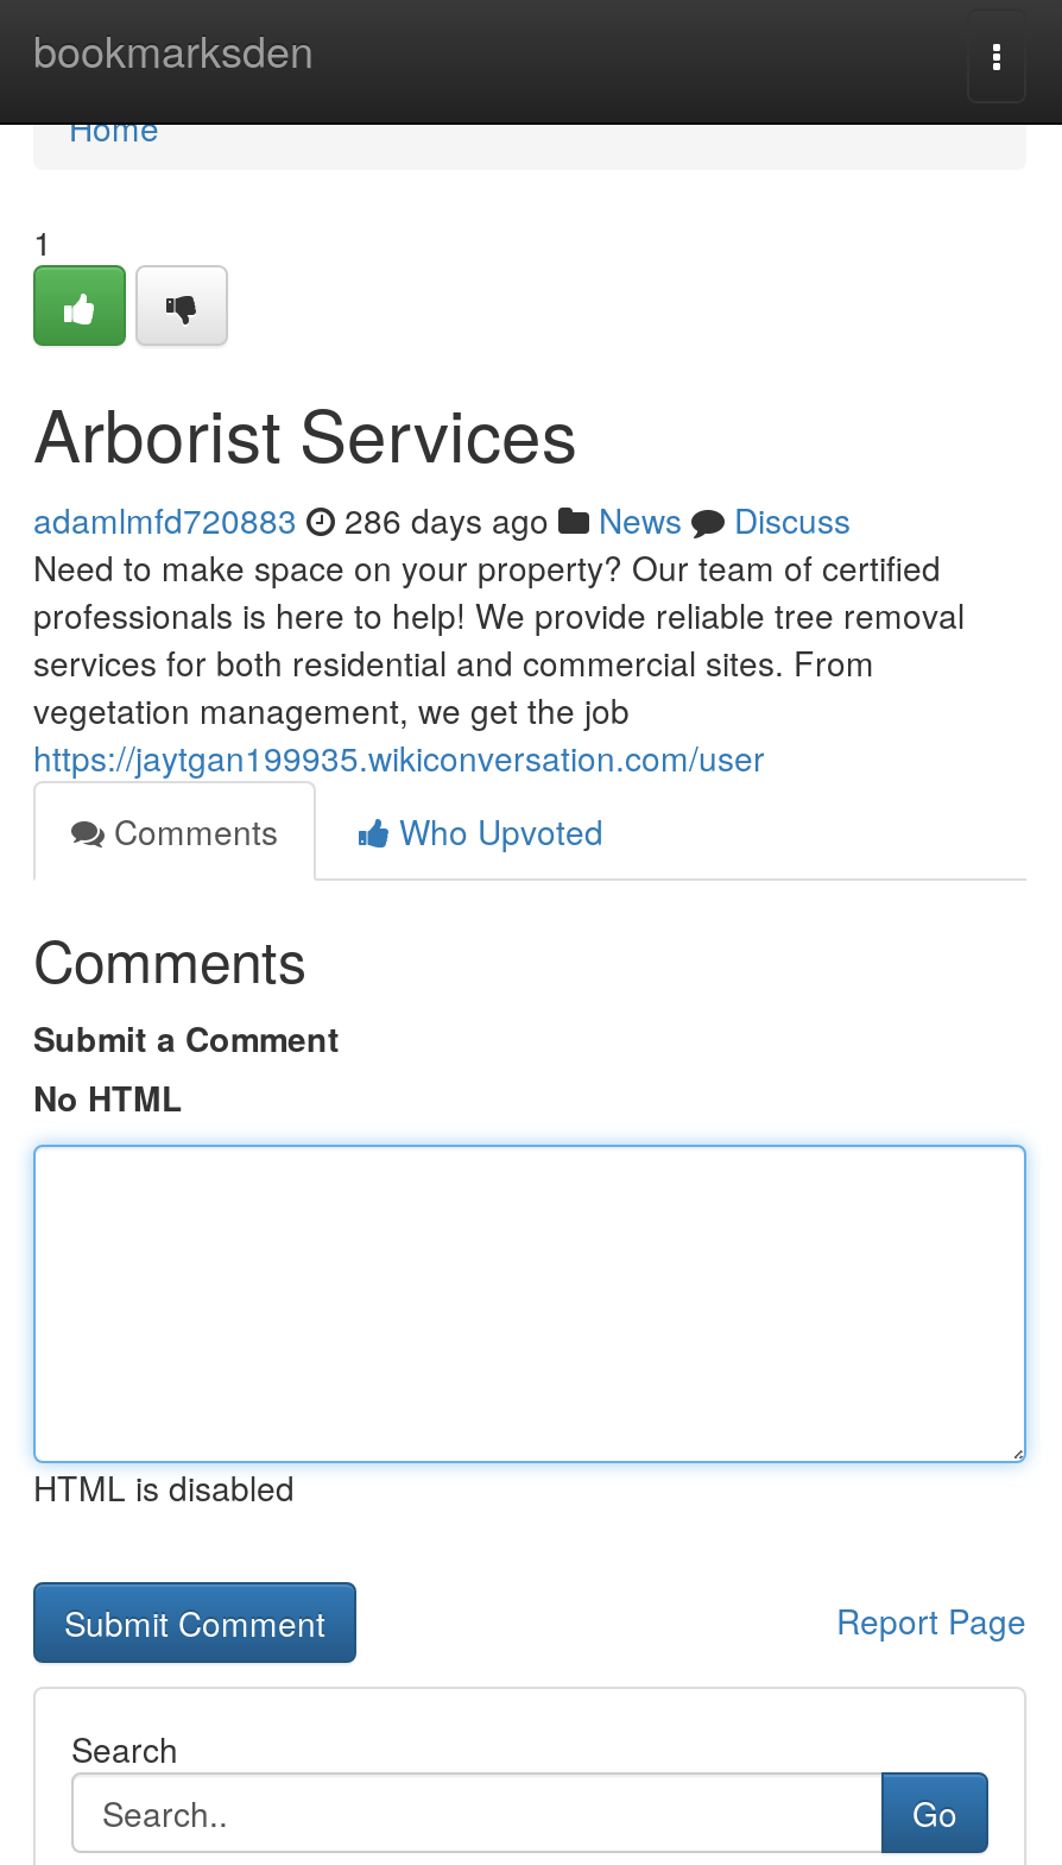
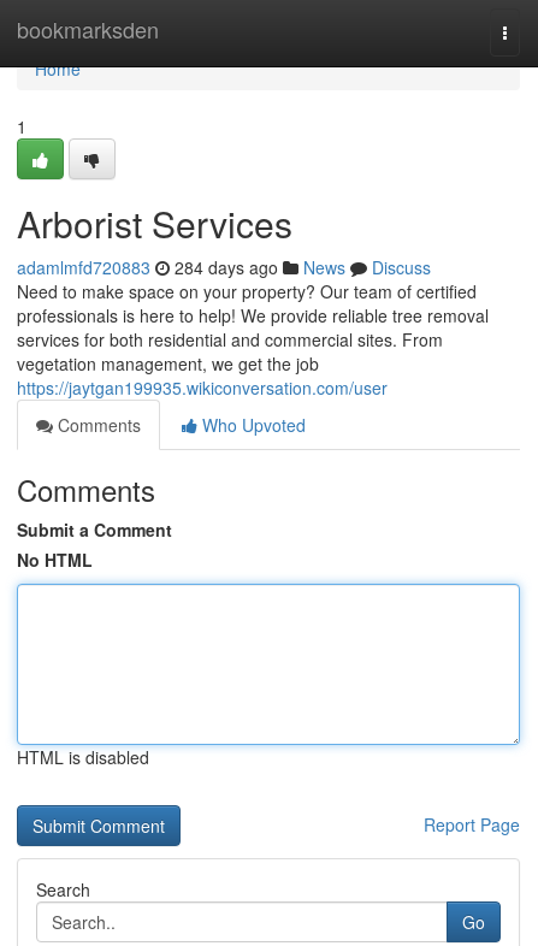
- adamlmfd720883 286 days ago News Discuss
+ adamlmfd720883 284 days ago News Discuss
